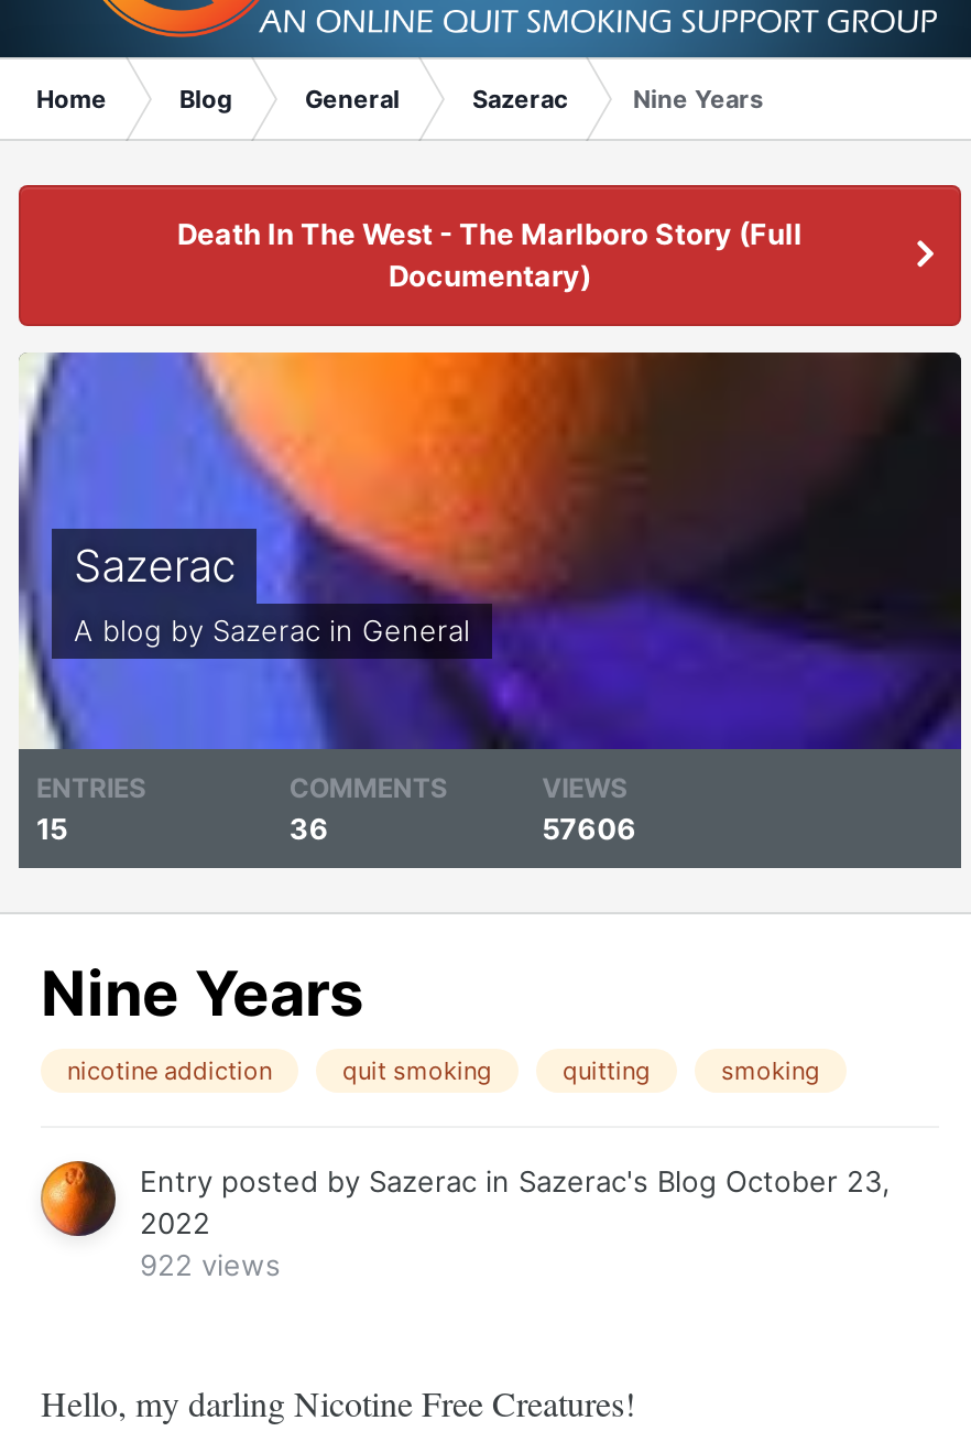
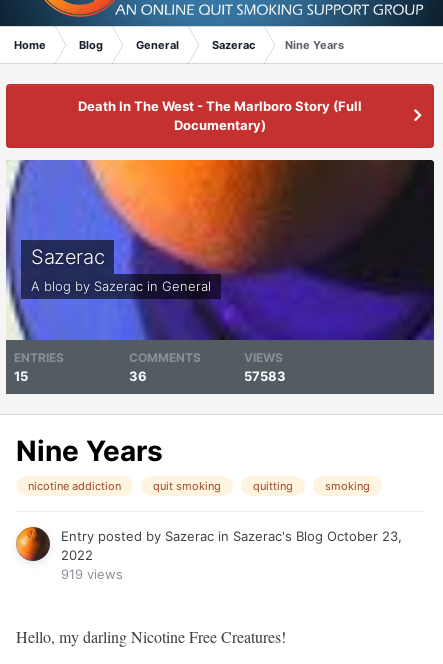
- 57606
+ 57583

- 922 views
+ 919 views
